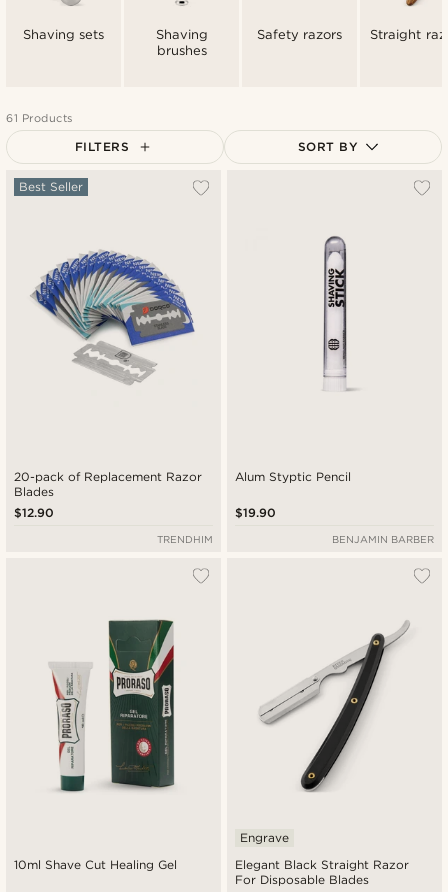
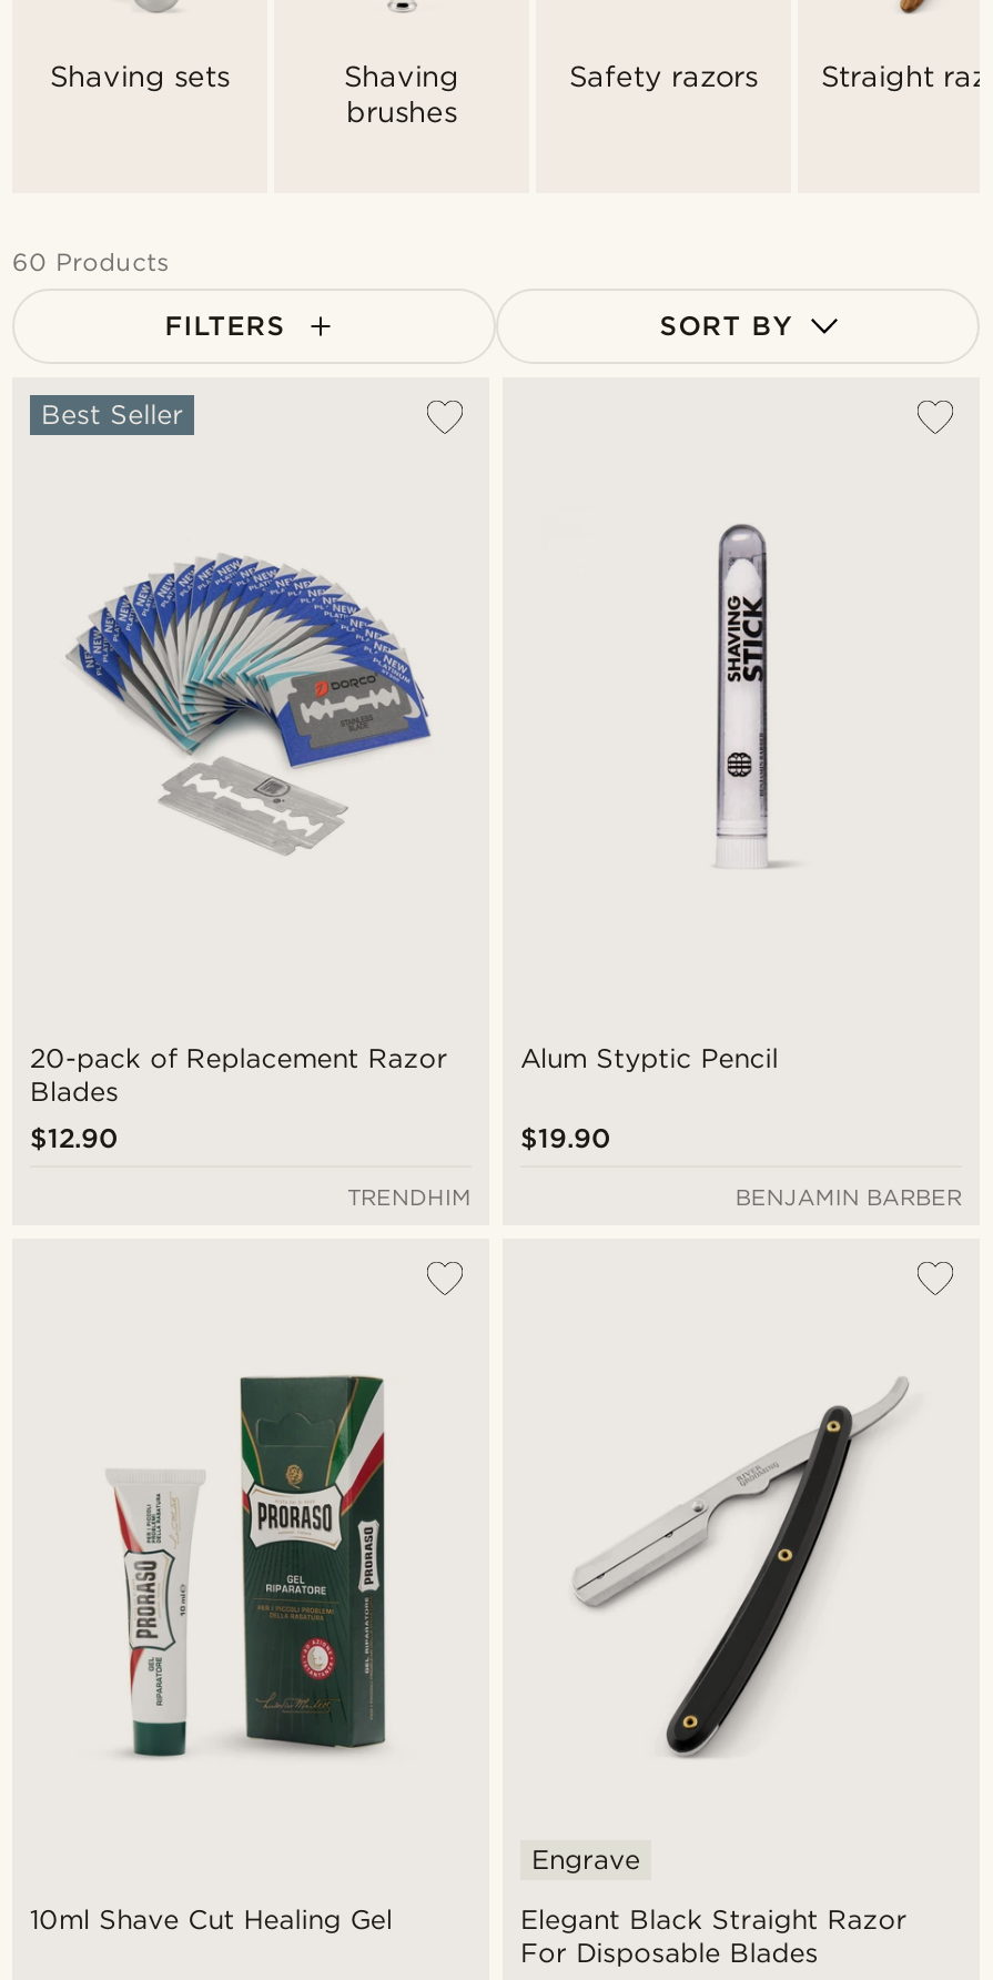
- 61 Products
+ 60 Products
